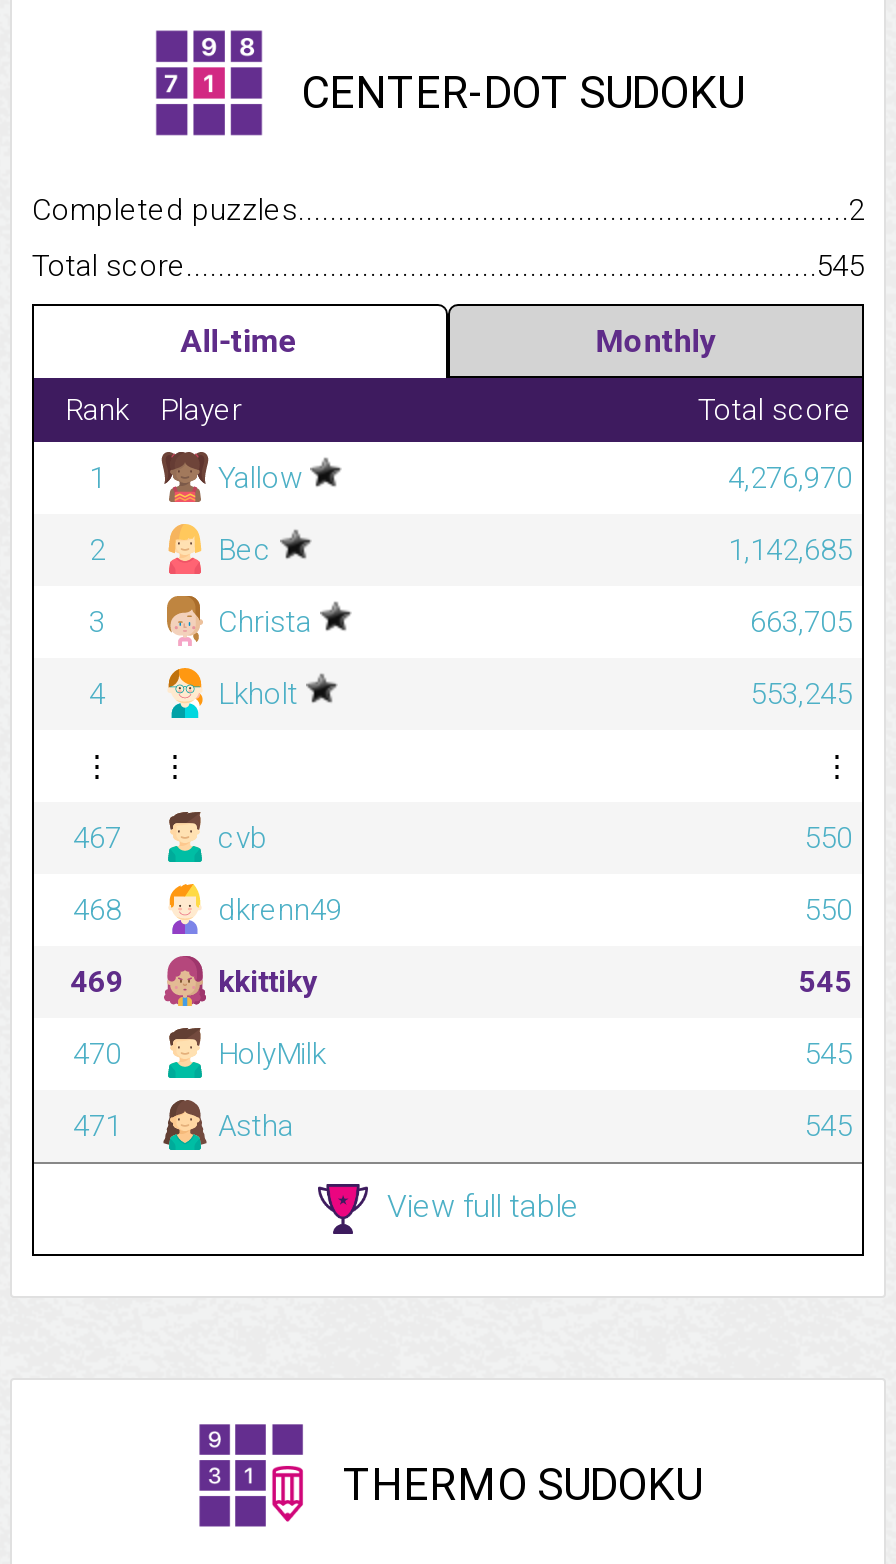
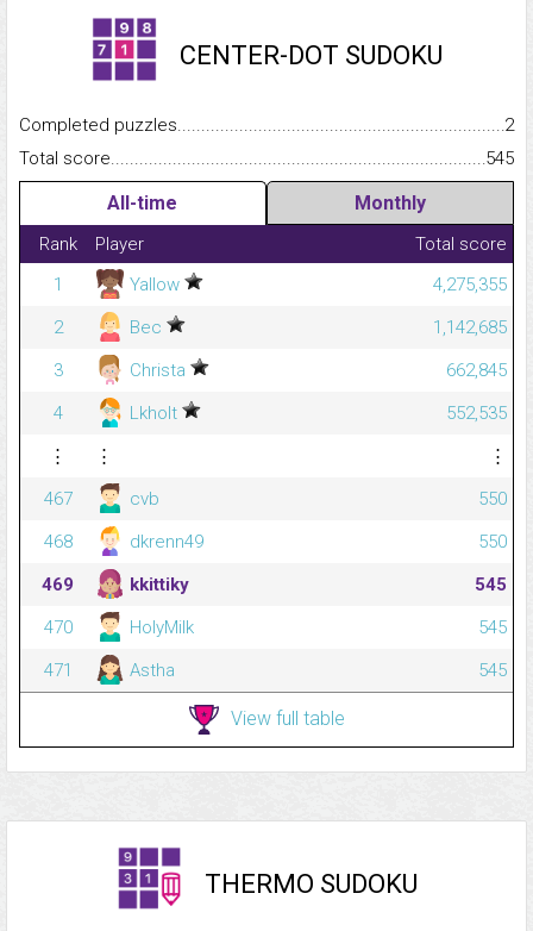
- 4,276,970
+ 4,275,355

- 663,705
+ 662,845

- 553,245
+ 552,535
